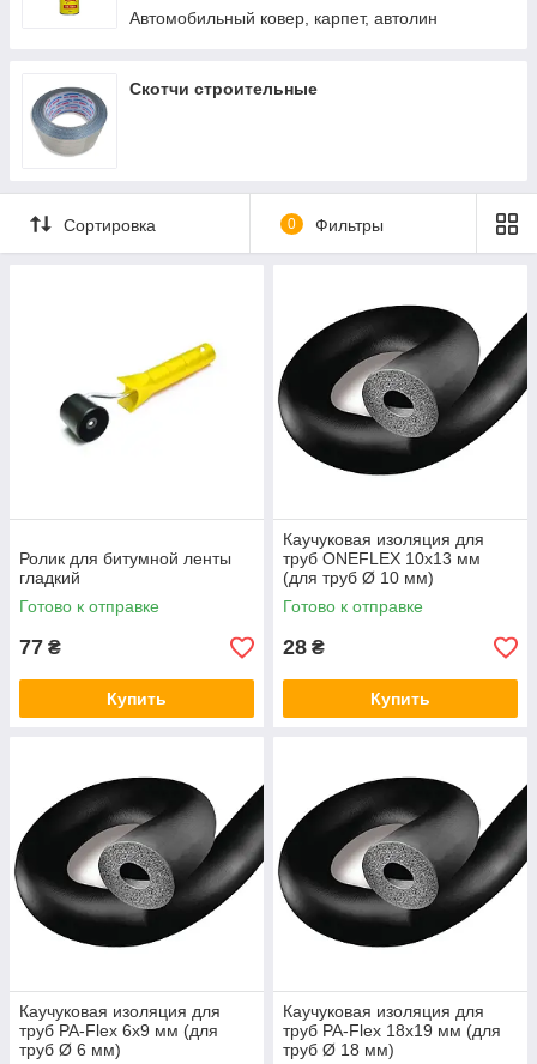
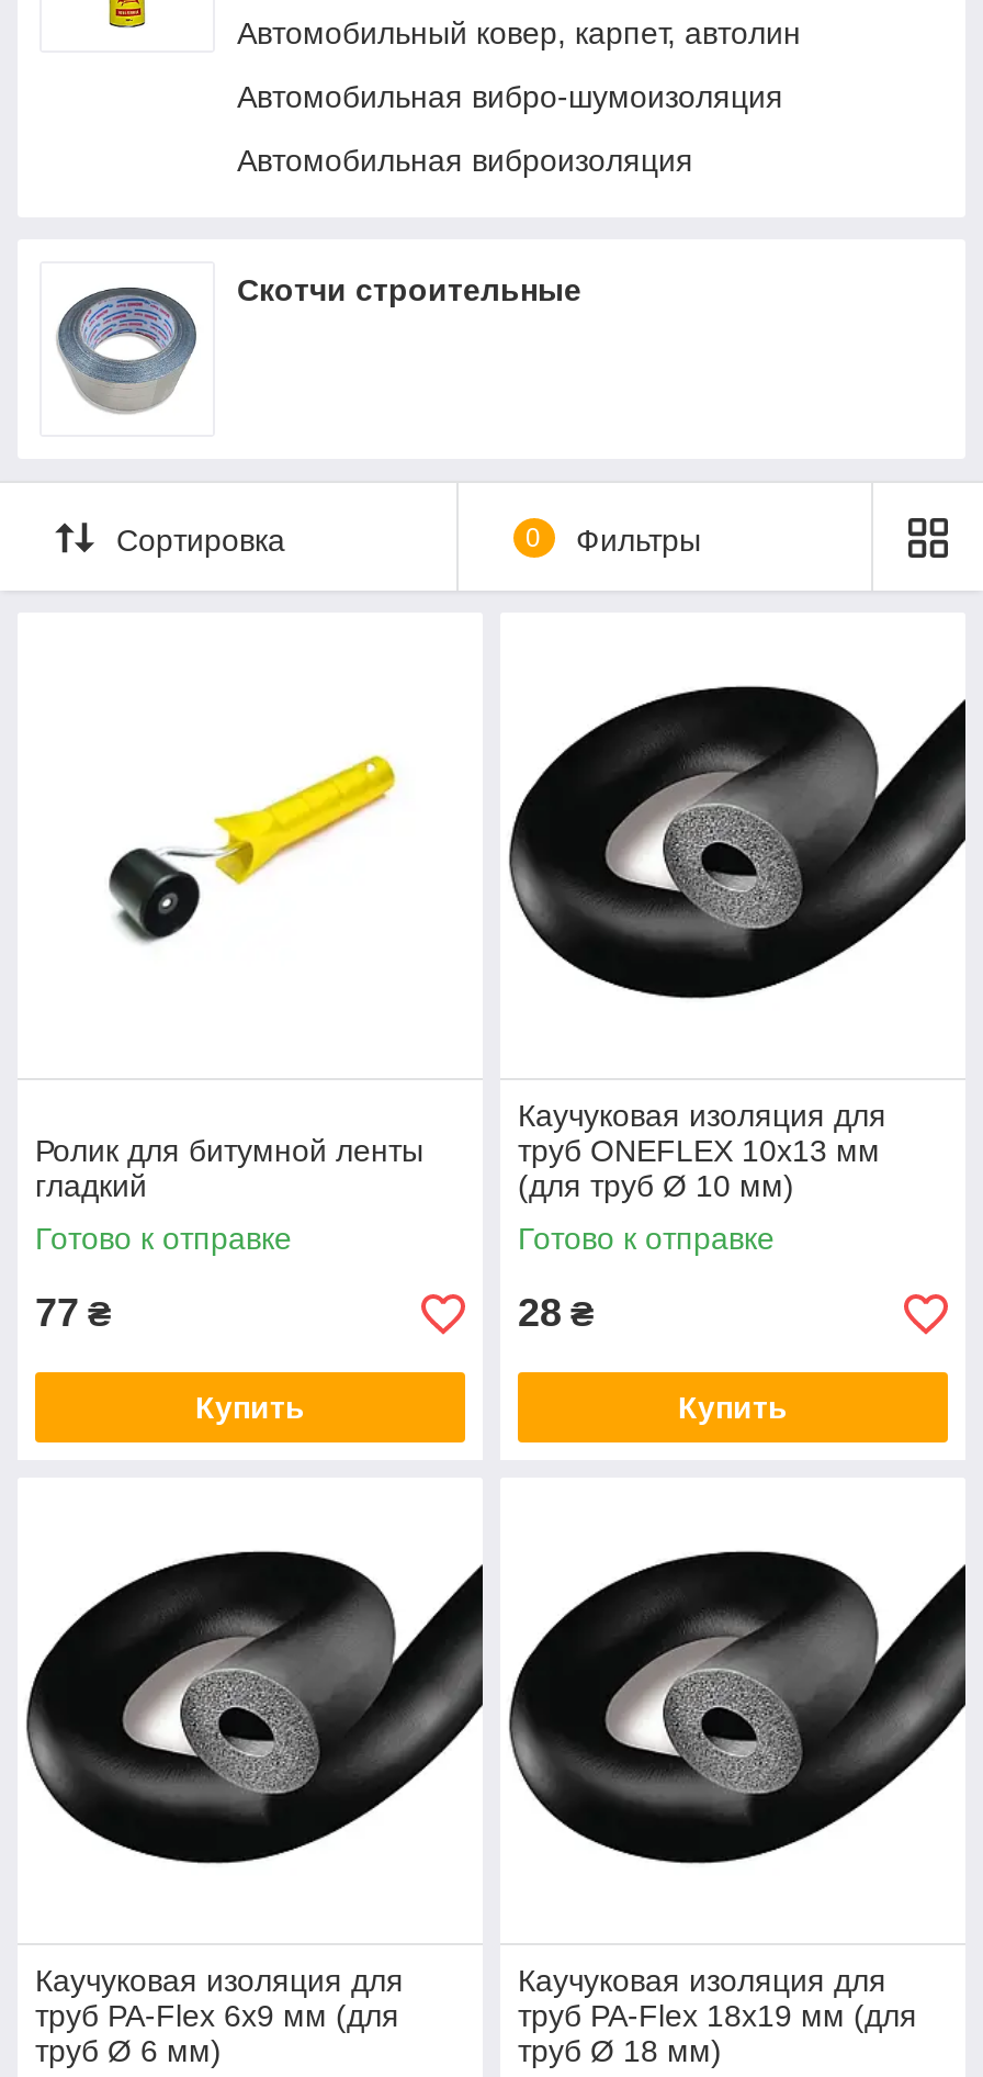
+ Автомобильная вибро-шумоизоляция
+ Автомобильная виброизоляция
